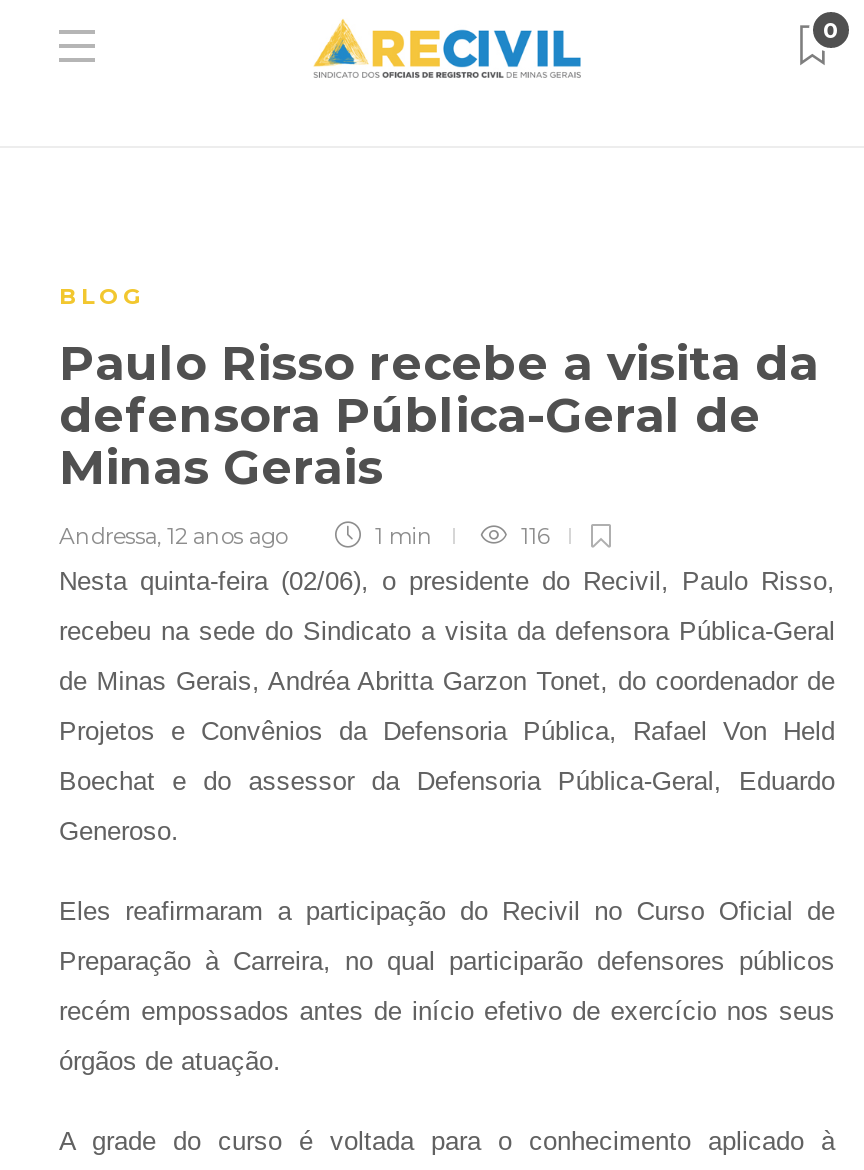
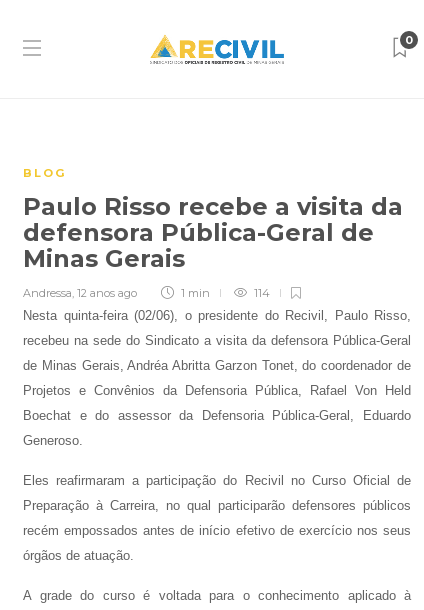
- 116
+ 114
